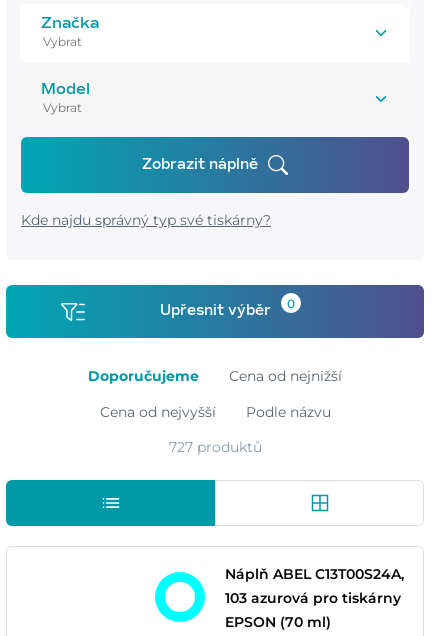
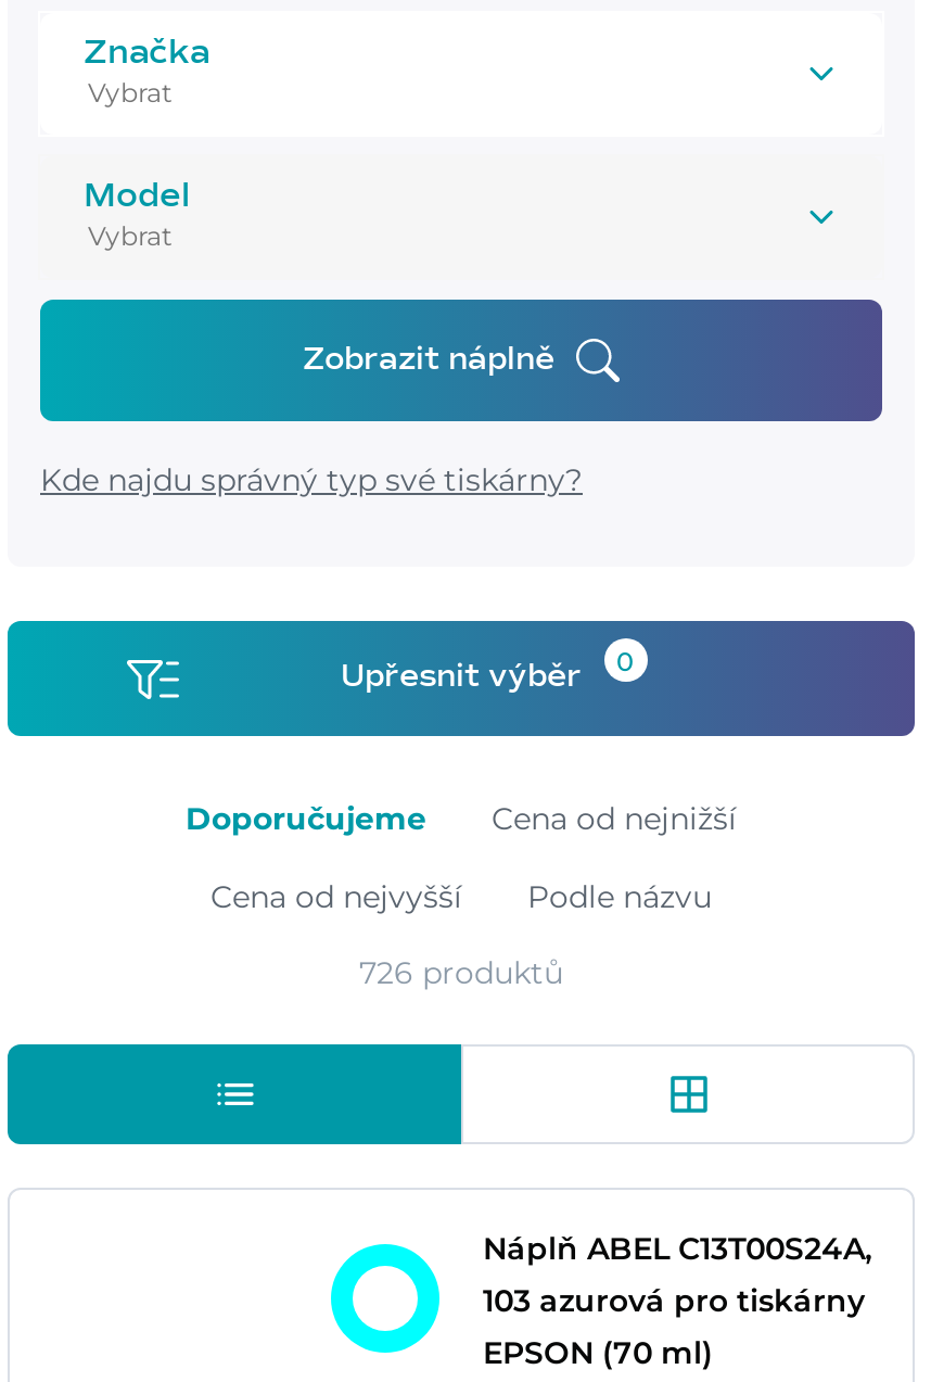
- 727 produktů
+ 726 produktů
